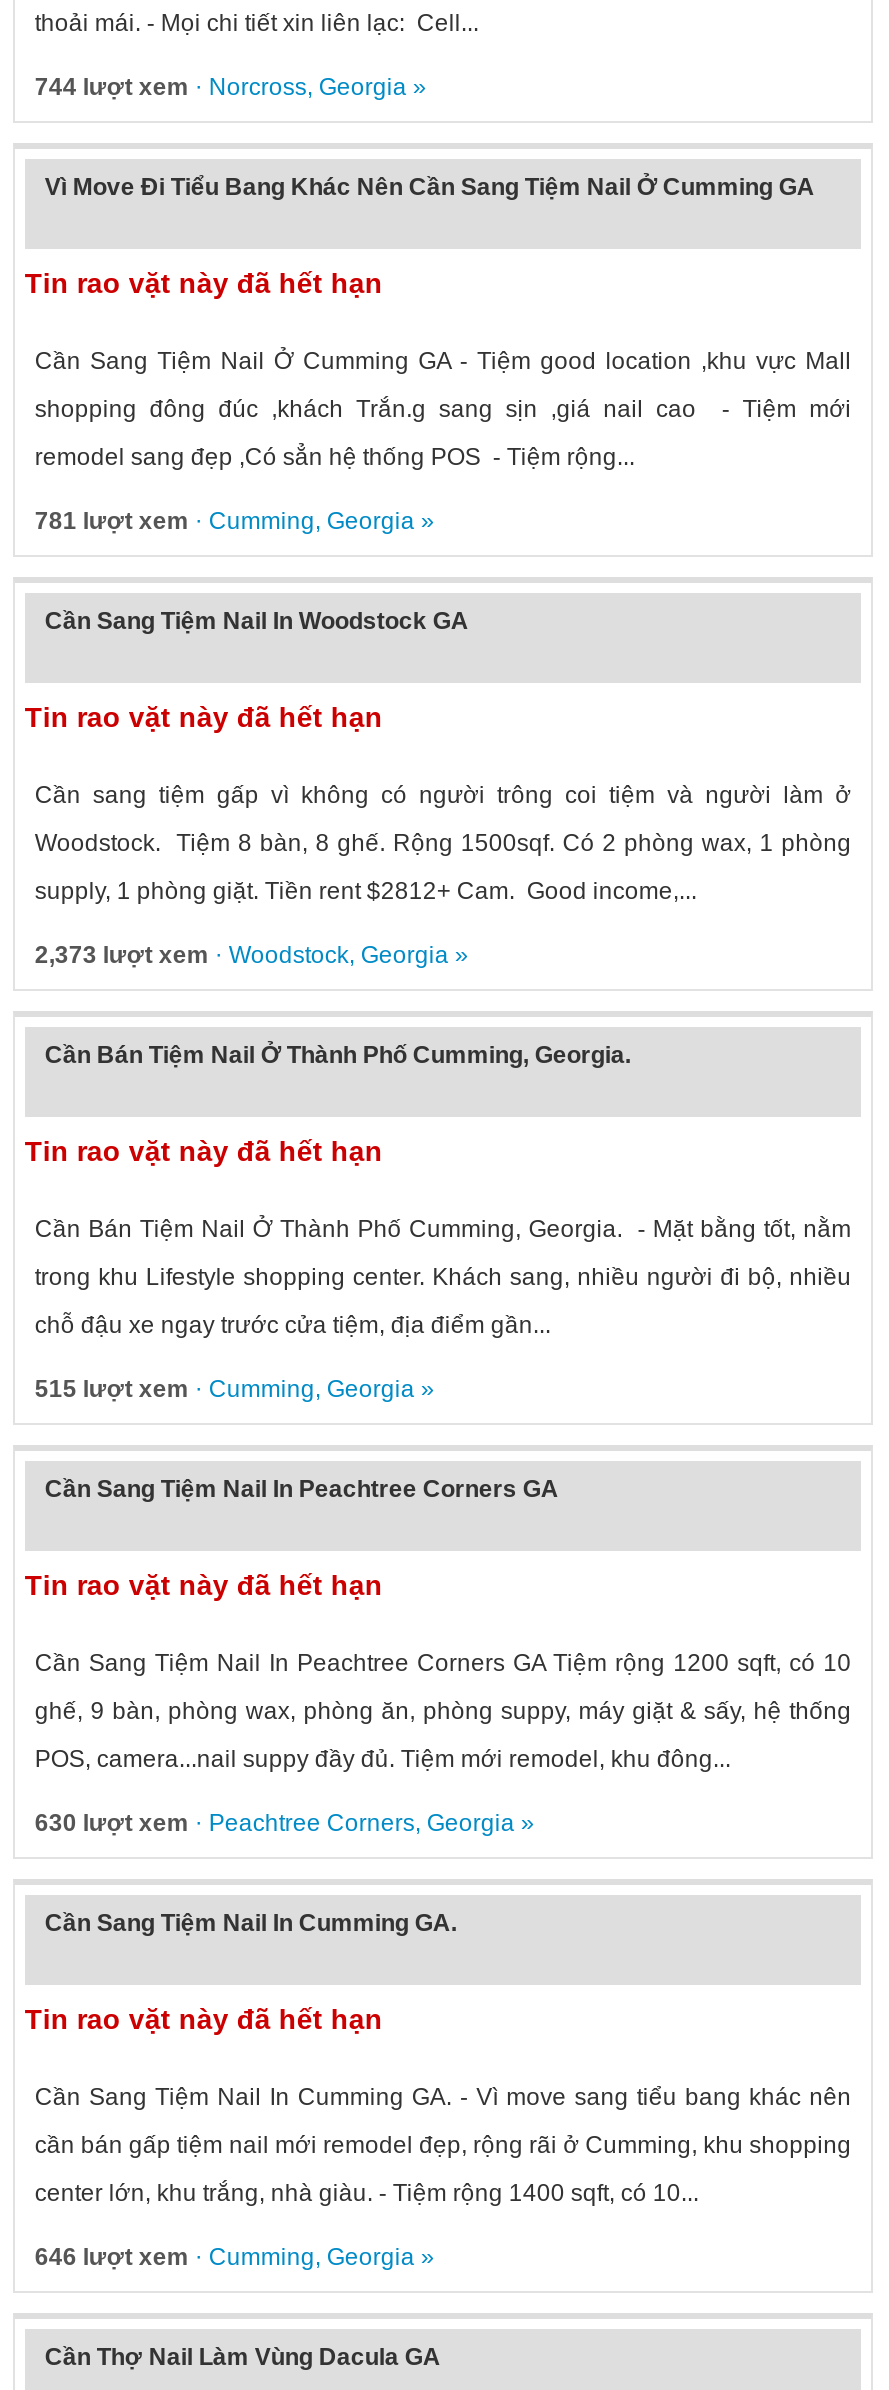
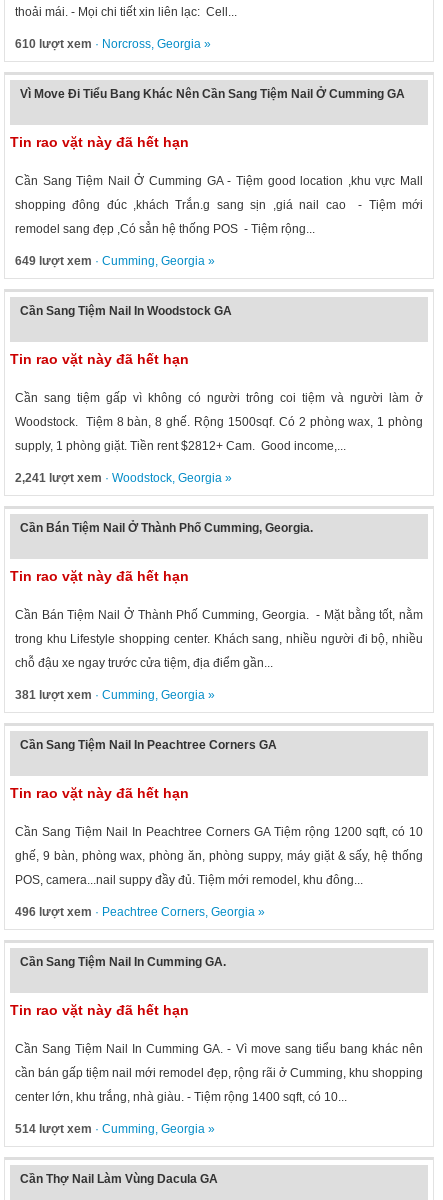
- 744 lượt xem · Norcross, Georgia»
+ 610 lượt xem · Norcross, Georgia»

- 781 lượt xem · Cumming, Georgia»
+ 649 lượt xem · Cumming, Georgia»

- 2,373 lượt xem · Woodstock, Georgia»
+ 2,241 lượt xem · Woodstock, Georgia»

- 515 lượt xem · Cumming, Georgia»
+ 381 lượt xem · Cumming, Georgia»

- 630 lượt xem · Peachtree Corners, Georgia»
+ 496 lượt xem · Peachtree Corners, Georgia»

- 646 lượt xem · Cumming, Georgia»
+ 514 lượt xem · Cumming, Georgia»
